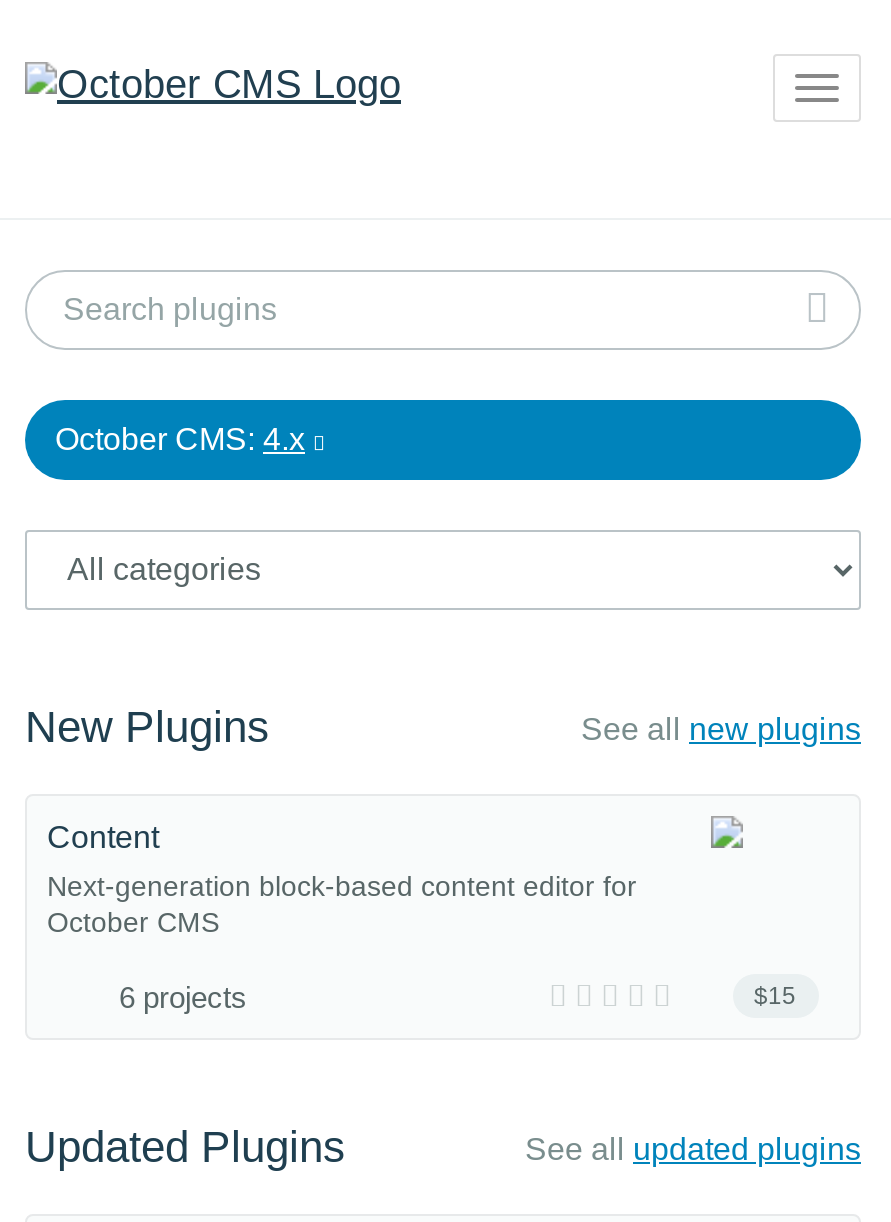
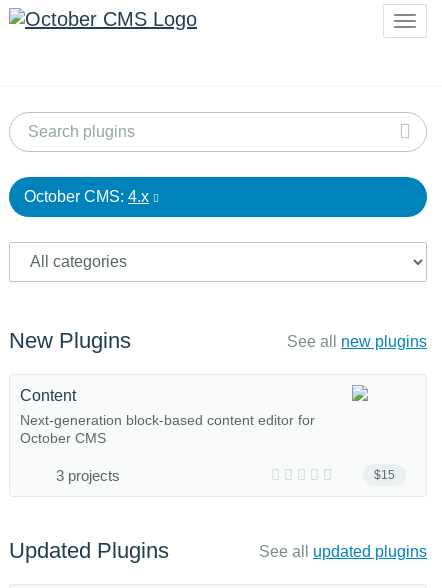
- 6 projects
+ 3 projects
